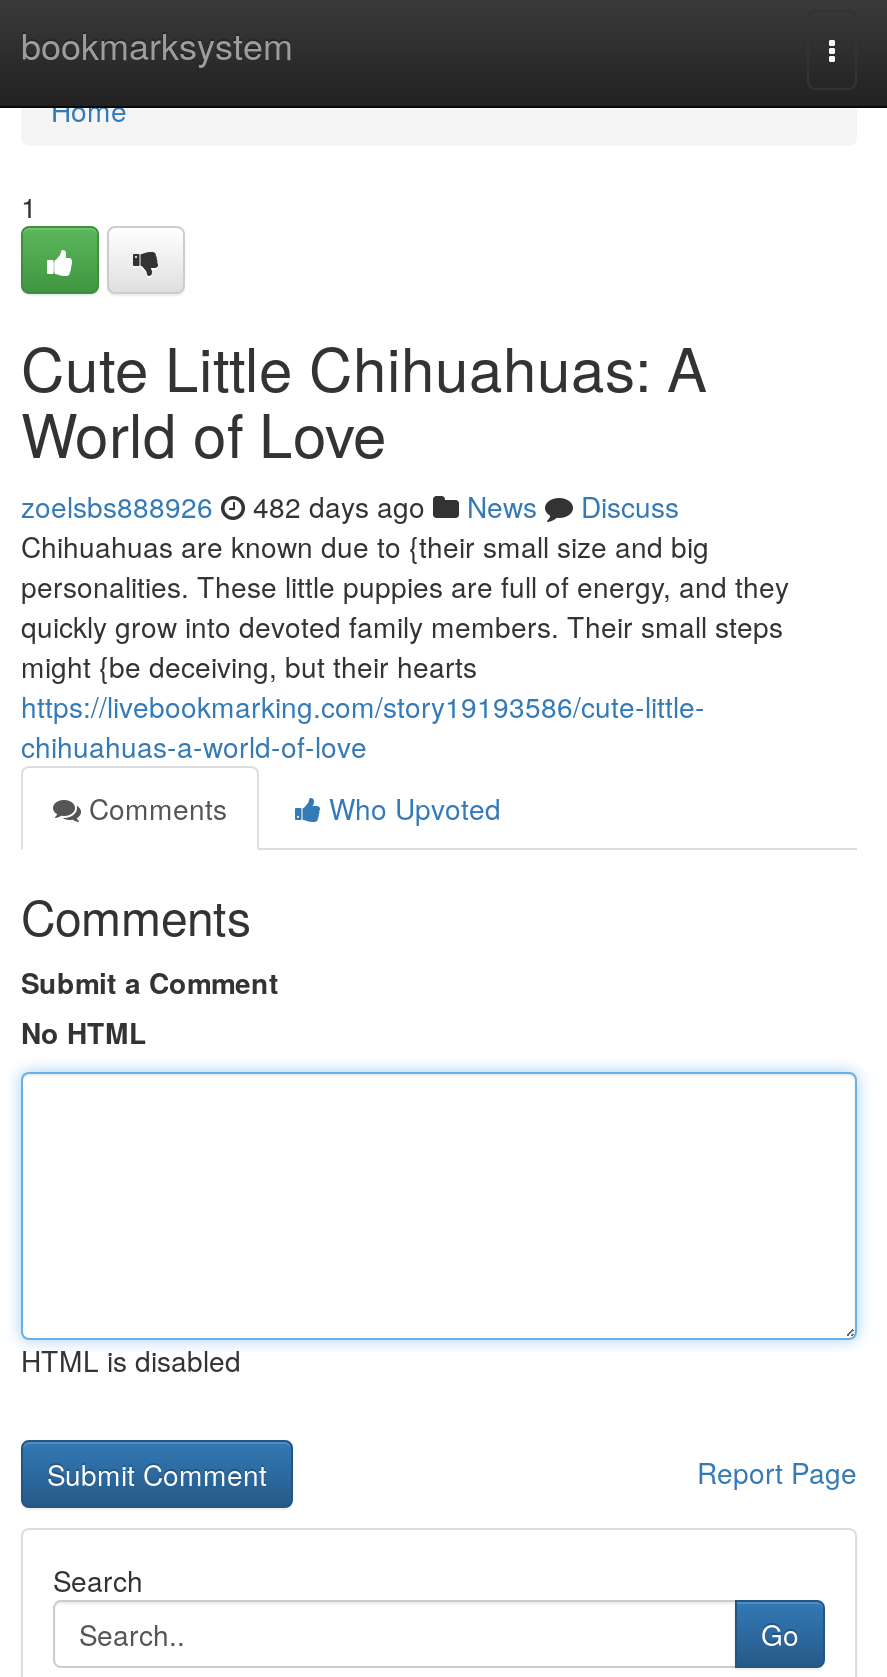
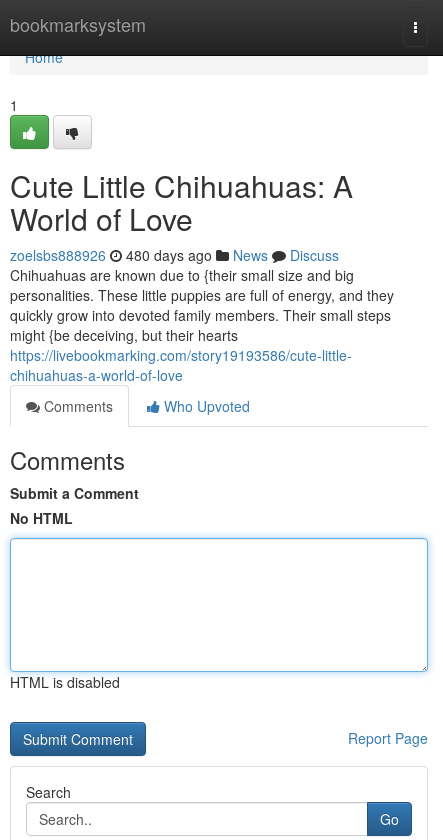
- zoelsbs888926 482 days ago News Discuss
+ zoelsbs888926 480 days ago News Discuss
